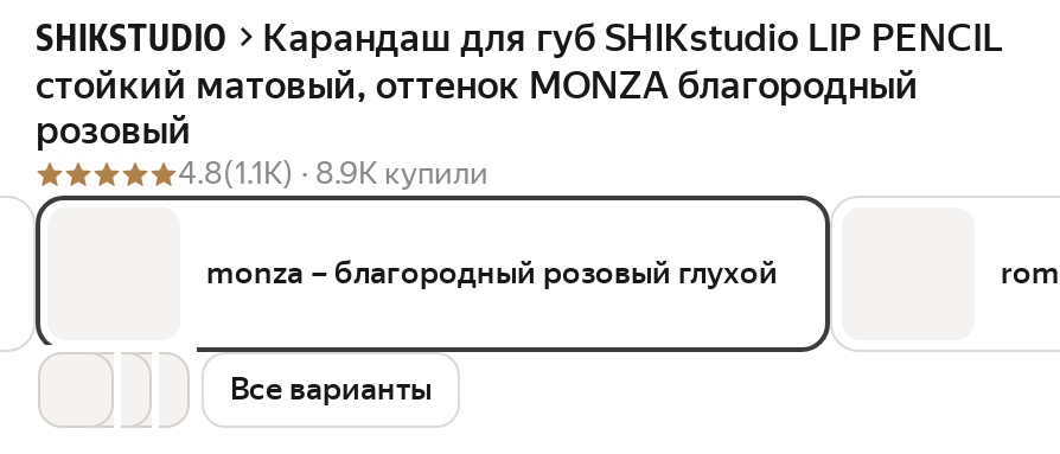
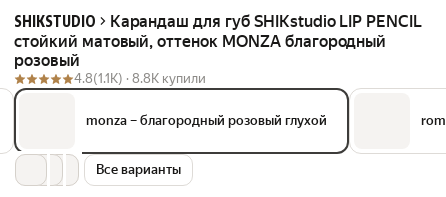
- 4.8(1.1K) · 8.9K купили
+ 4.8(1.1K) · 8.8K купили
